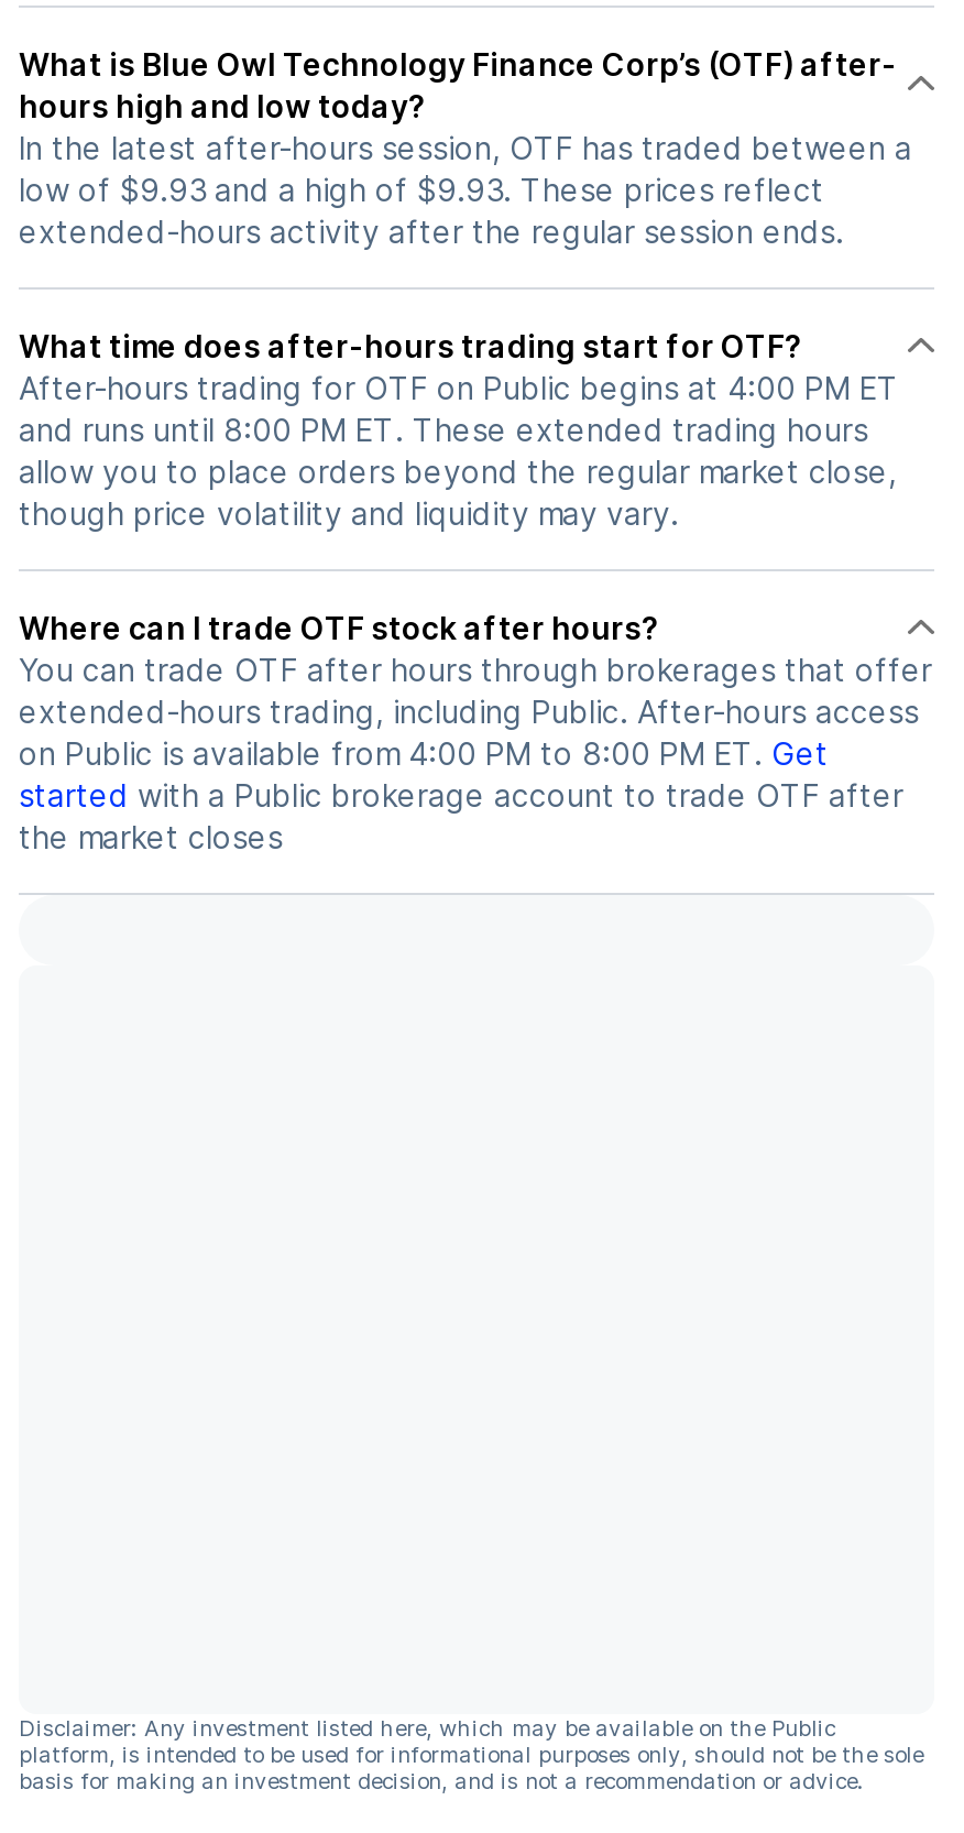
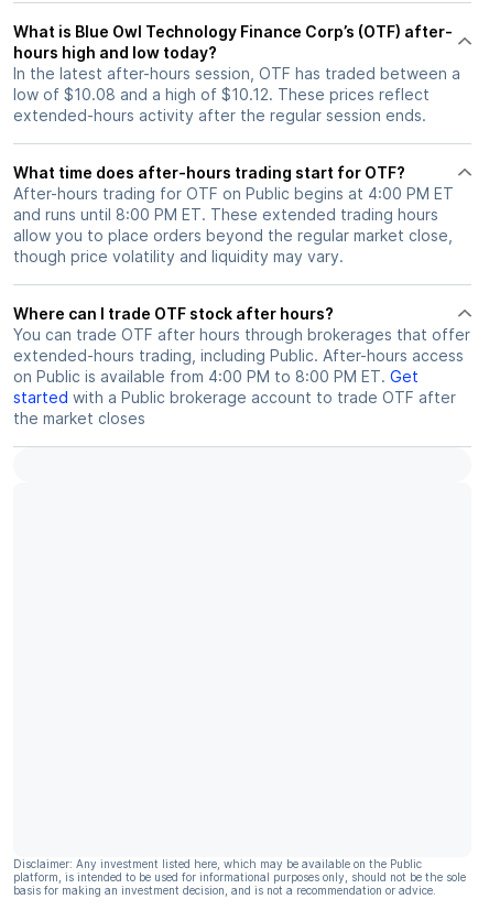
- low of $9.93 and a high of $9.93. These prices reflect
+ low of $10.08 and a high of $10.12. These prices reflect
